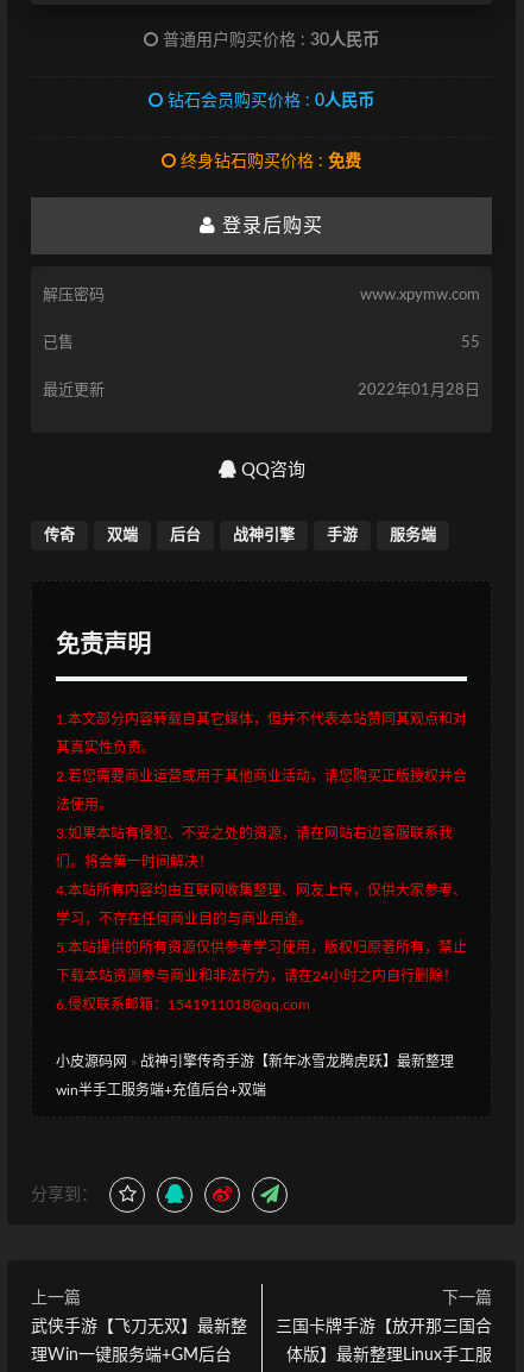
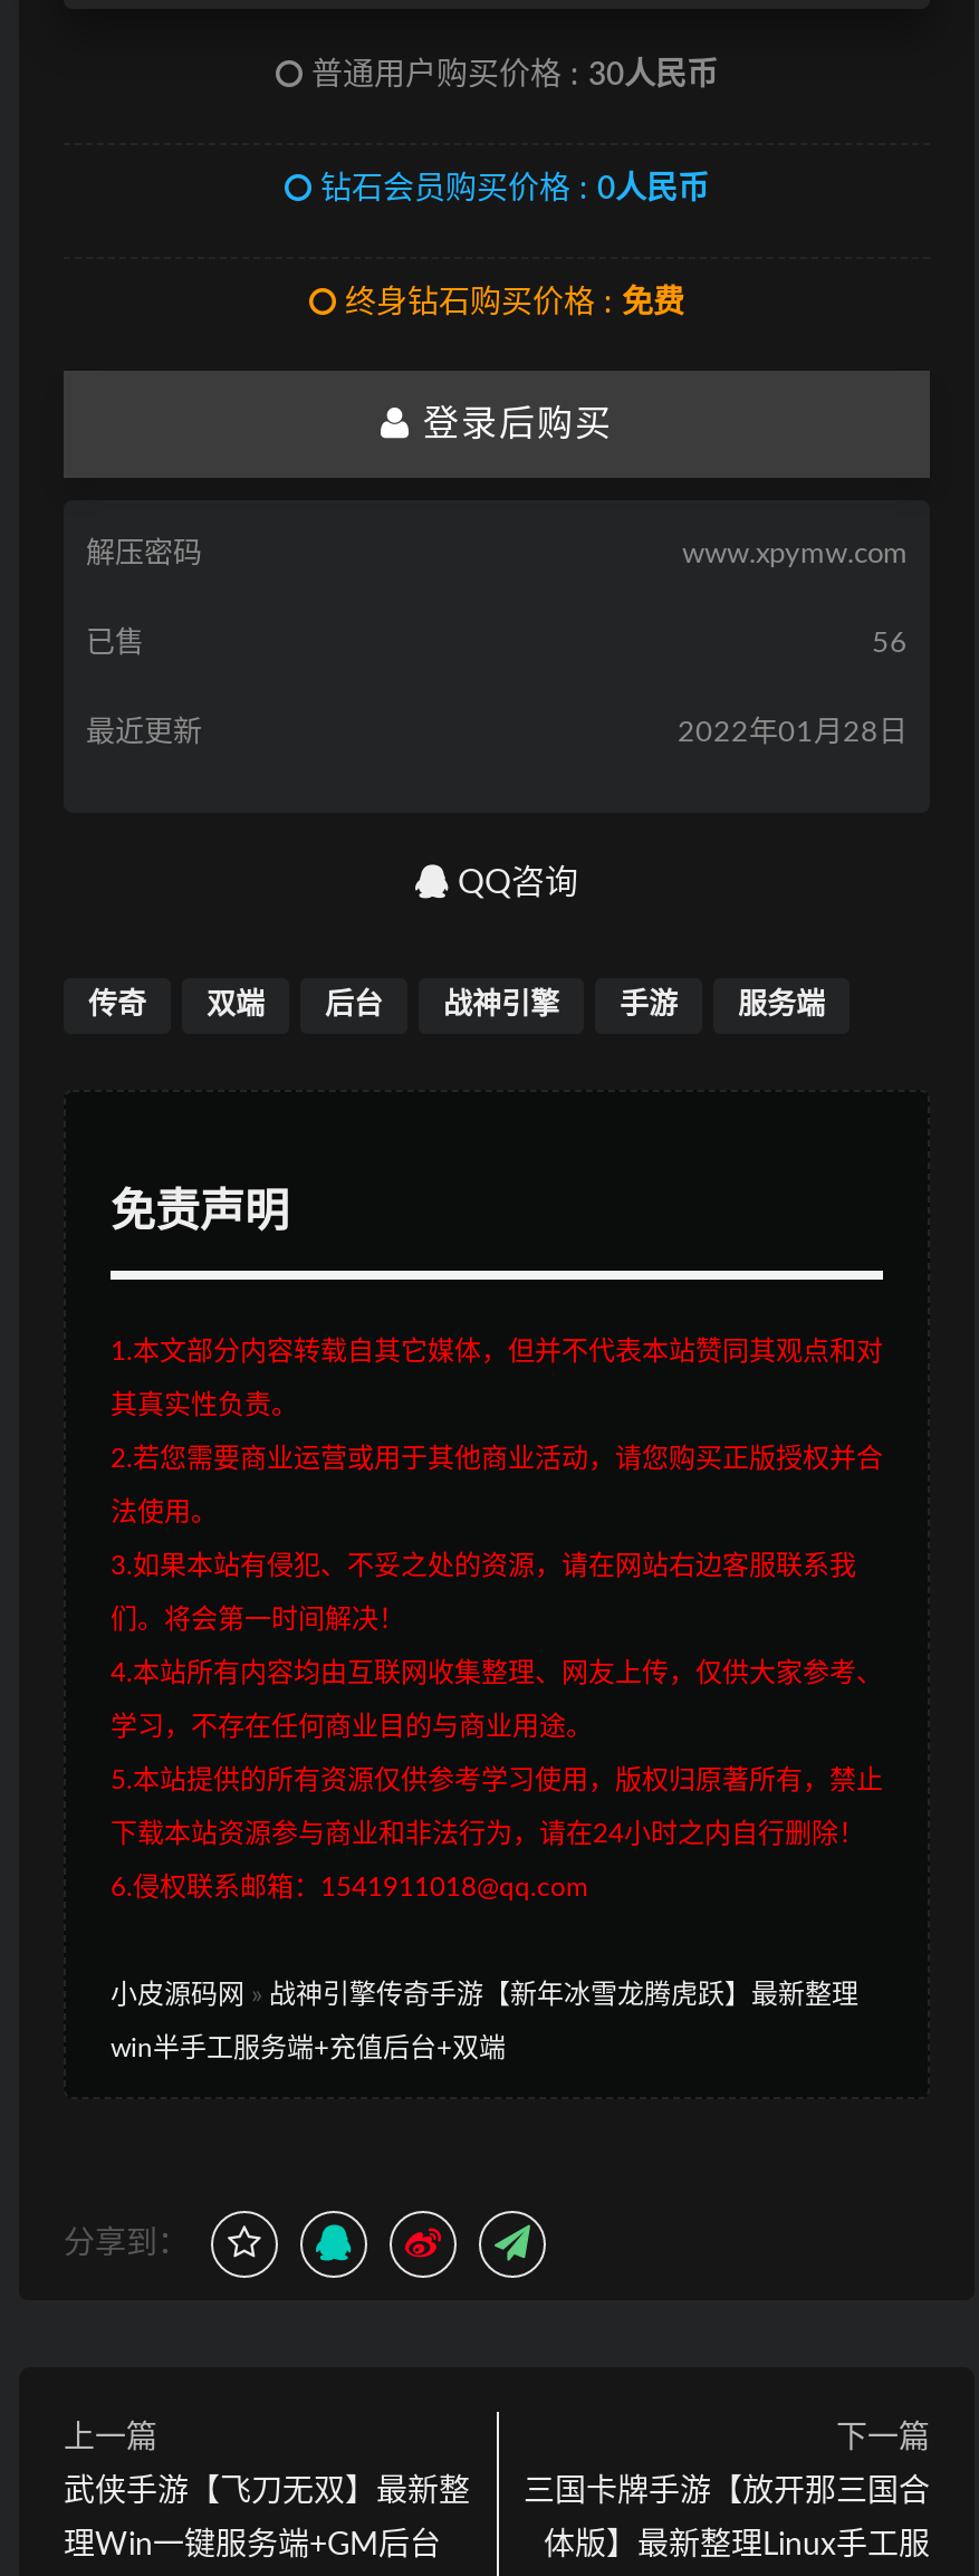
- 55
+ 56
